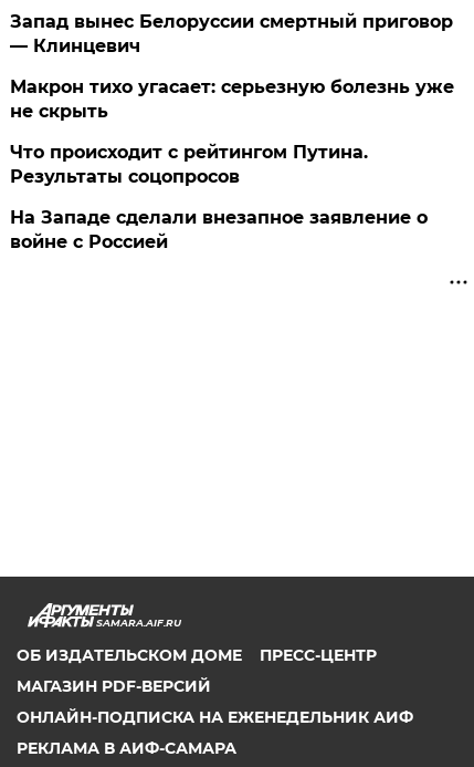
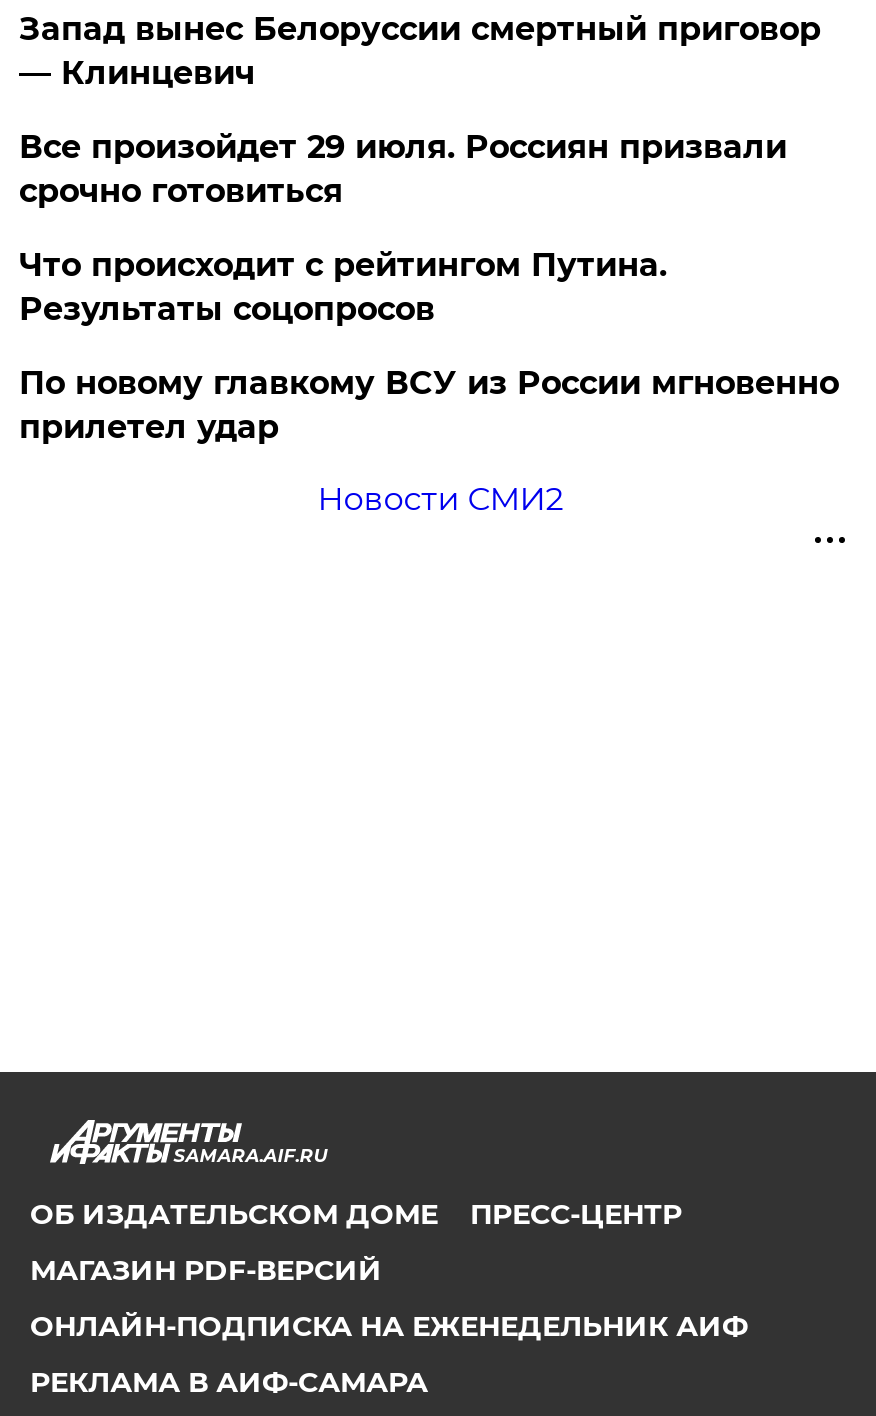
- Макрон тихо угасает: серьезную болезнь уже
- не скрыть
+ Все произойдет 29 июля. Россиян призвали
+ срочно готовиться

- На Западе сделали внезапное заявление о
- войне с Россией
+ По новому главкому ВСУ из России мгновенно
+ прилетел удар
+ Новости СМИ2
